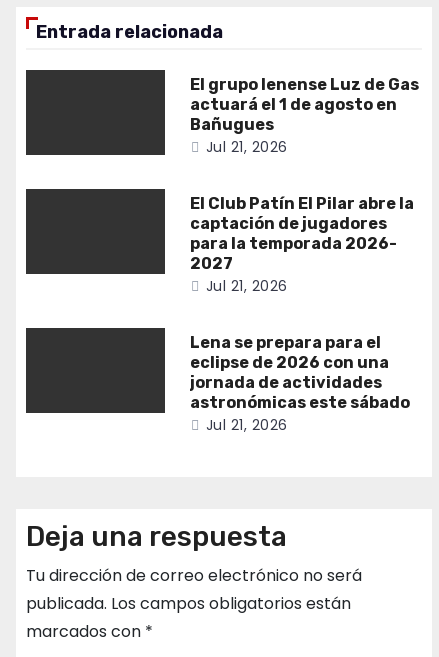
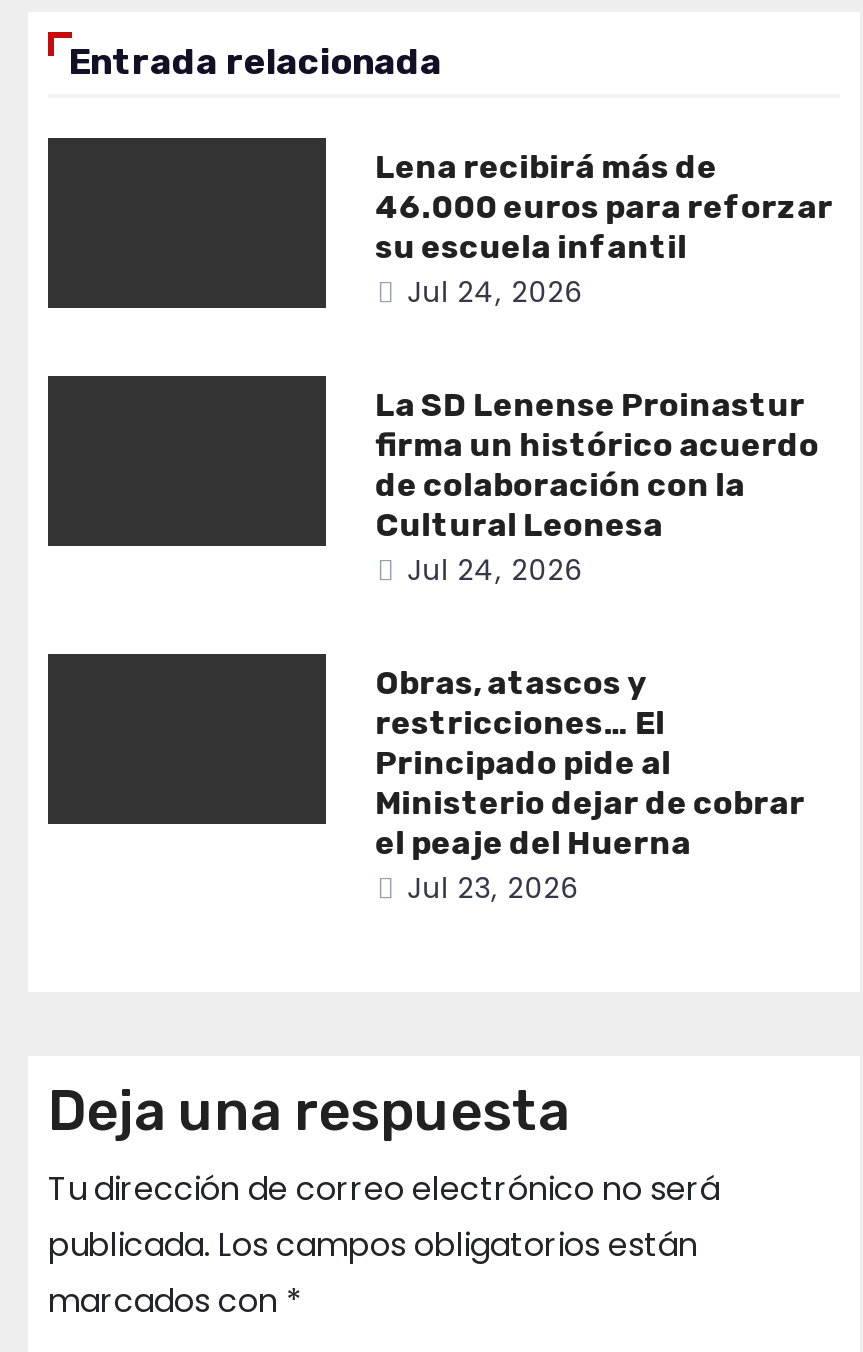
- El grupo lenense Luz de Gas
- actuará el 1 de agosto en
- Bañugues
- Jul 21, 2026
+ Lena recibirá más de
+ 46.000 euros para reforzar
+ su escuela infantil
+ Jul 24, 2026

- El Club Patín El Pilar abre la
- captación de jugadores
- para la temporada 2026-
- 2027
- Jul 21, 2026
+ La SD Lenense Proinastur
+ firma un histórico acuerdo
+ de colaboración con la
+ Cultural Leonesa
+ Jul 24, 2026

- Lena se prepara para el
- eclipse de 2026 con una
- jornada de actividades
- astronómicas este sábado
- Jul 21, 2026
+ Obras, atascos y
+ restricciones… El
+ Principado pide al
+ Ministerio dejar de cobrar
+ el peaje del Huerna
+ Jul 23, 2026
